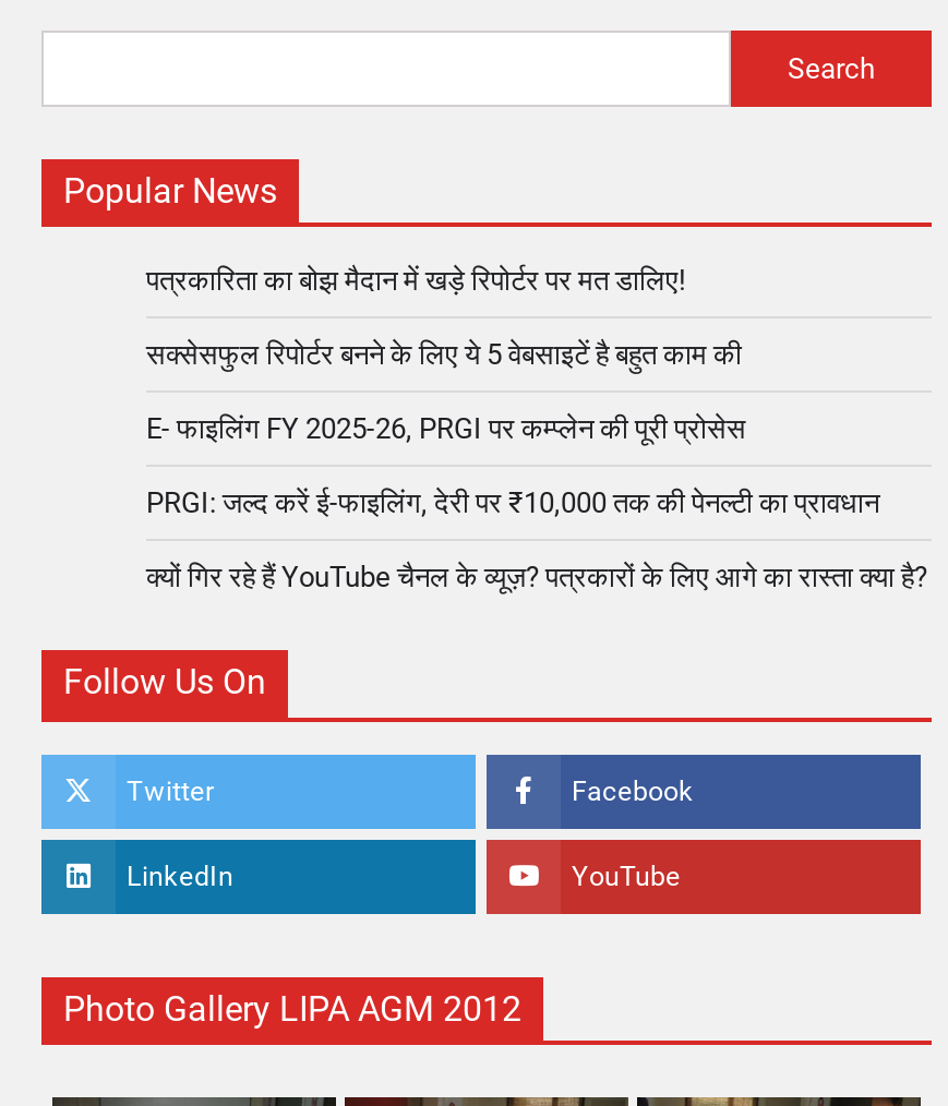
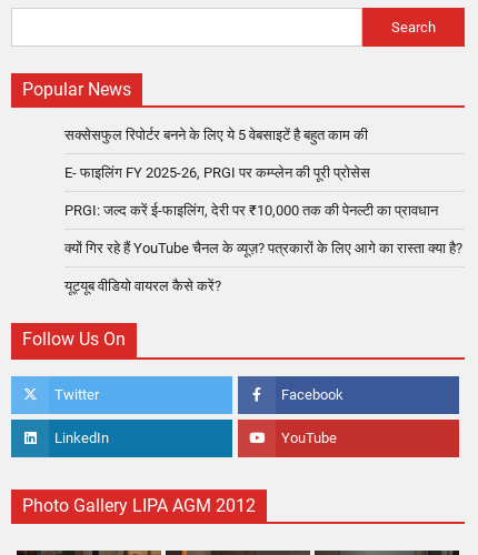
- पत्रकारिता का बोझ मैदान में खड़े रिपोर्टर पर मत डालिए!

moved up: सक्सेसफुल रिपोर्टर बनने के लिए ये 5 वेबसाइटें है बहुत काम की | E- फाइलिंग FY 2025-26, PRGI पर कम्प्लेन की पूरी प्रोसेस | PRGI: जल्द करें ई-फाइलिंग, देरी पर ₹10,000 तक की पेनल्टी का प्रावधान | क्यों गिर रहे हैं YouTube चैनल के व्यूज़? पत्रकारों के लिए आगे का रास्ता क्या है?

+ यूट्यूब वीडियो वायरल कैसे करें?
